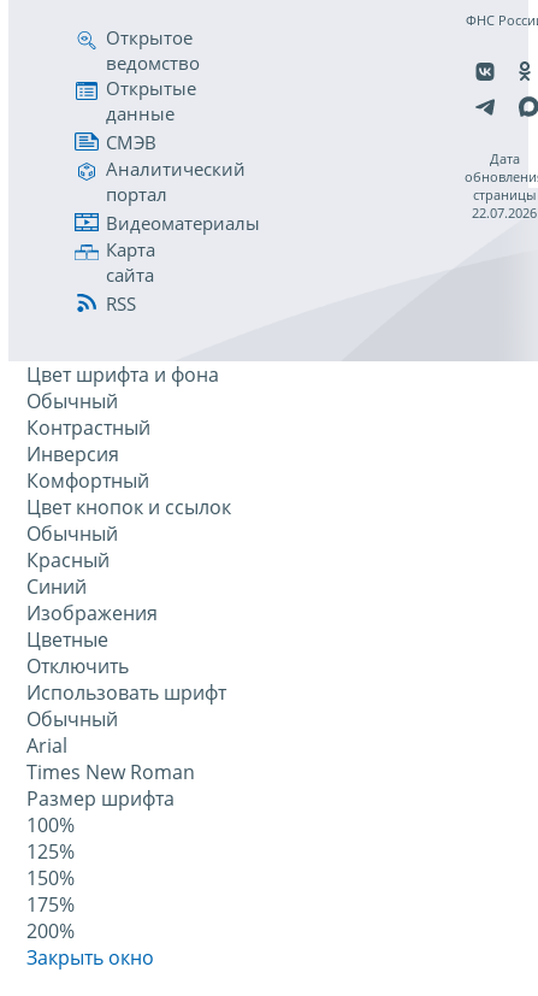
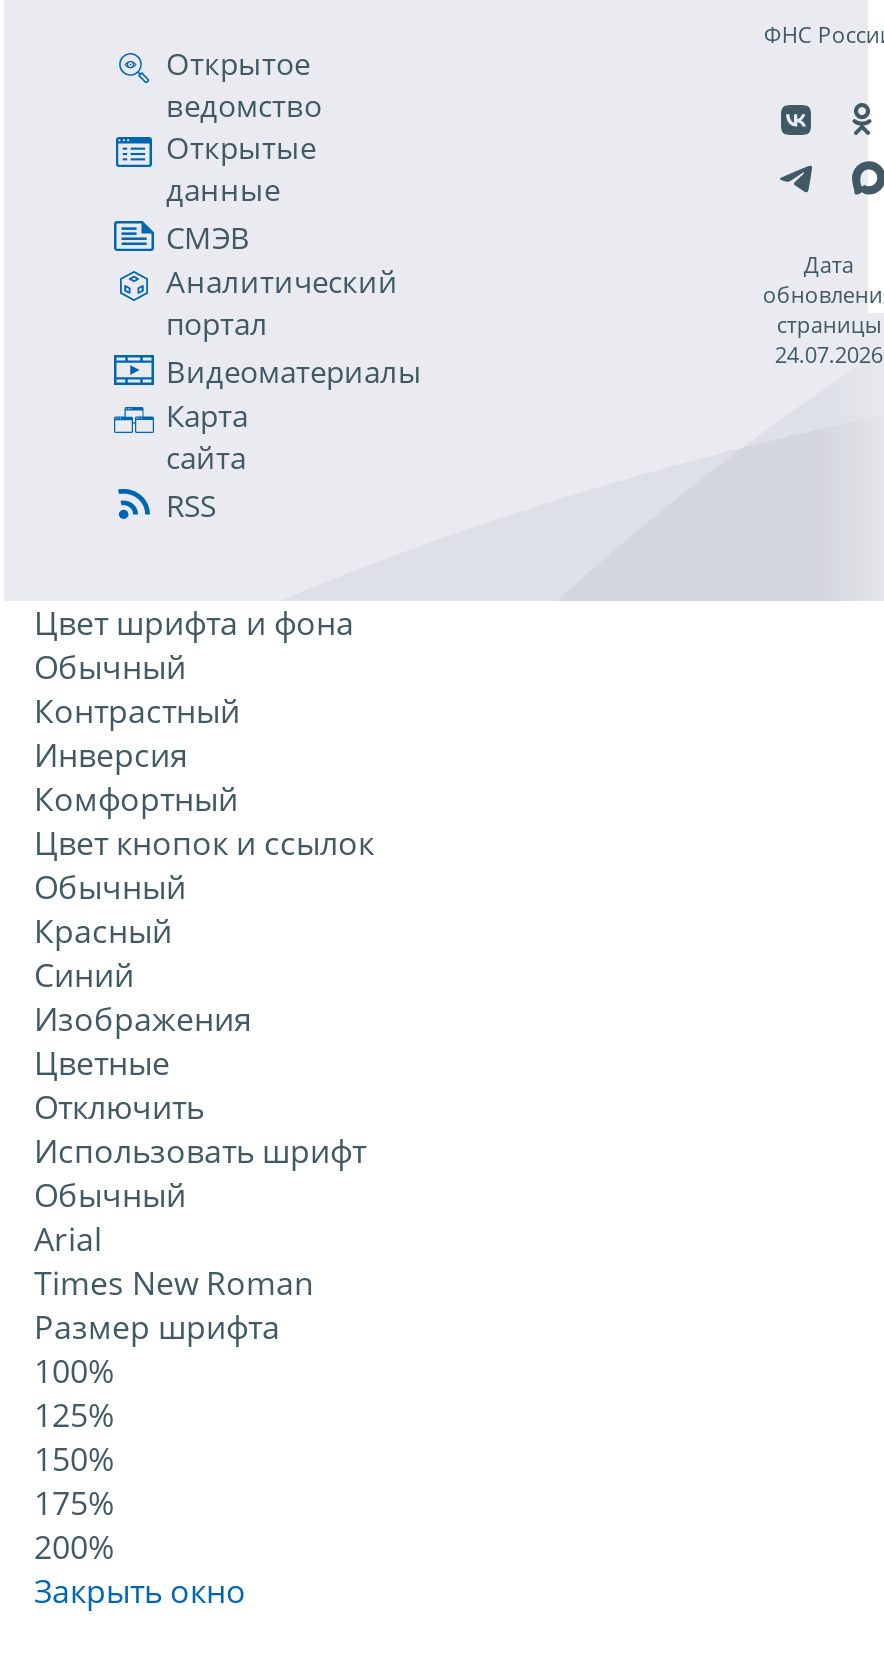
- 22.07.2026
+ 24.07.2026
